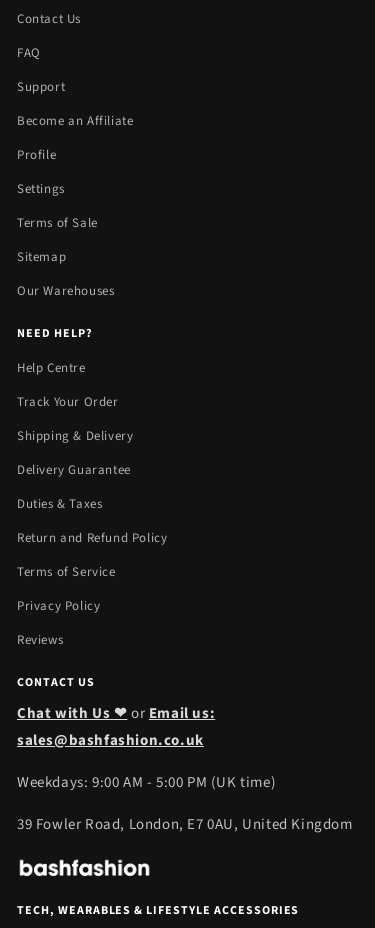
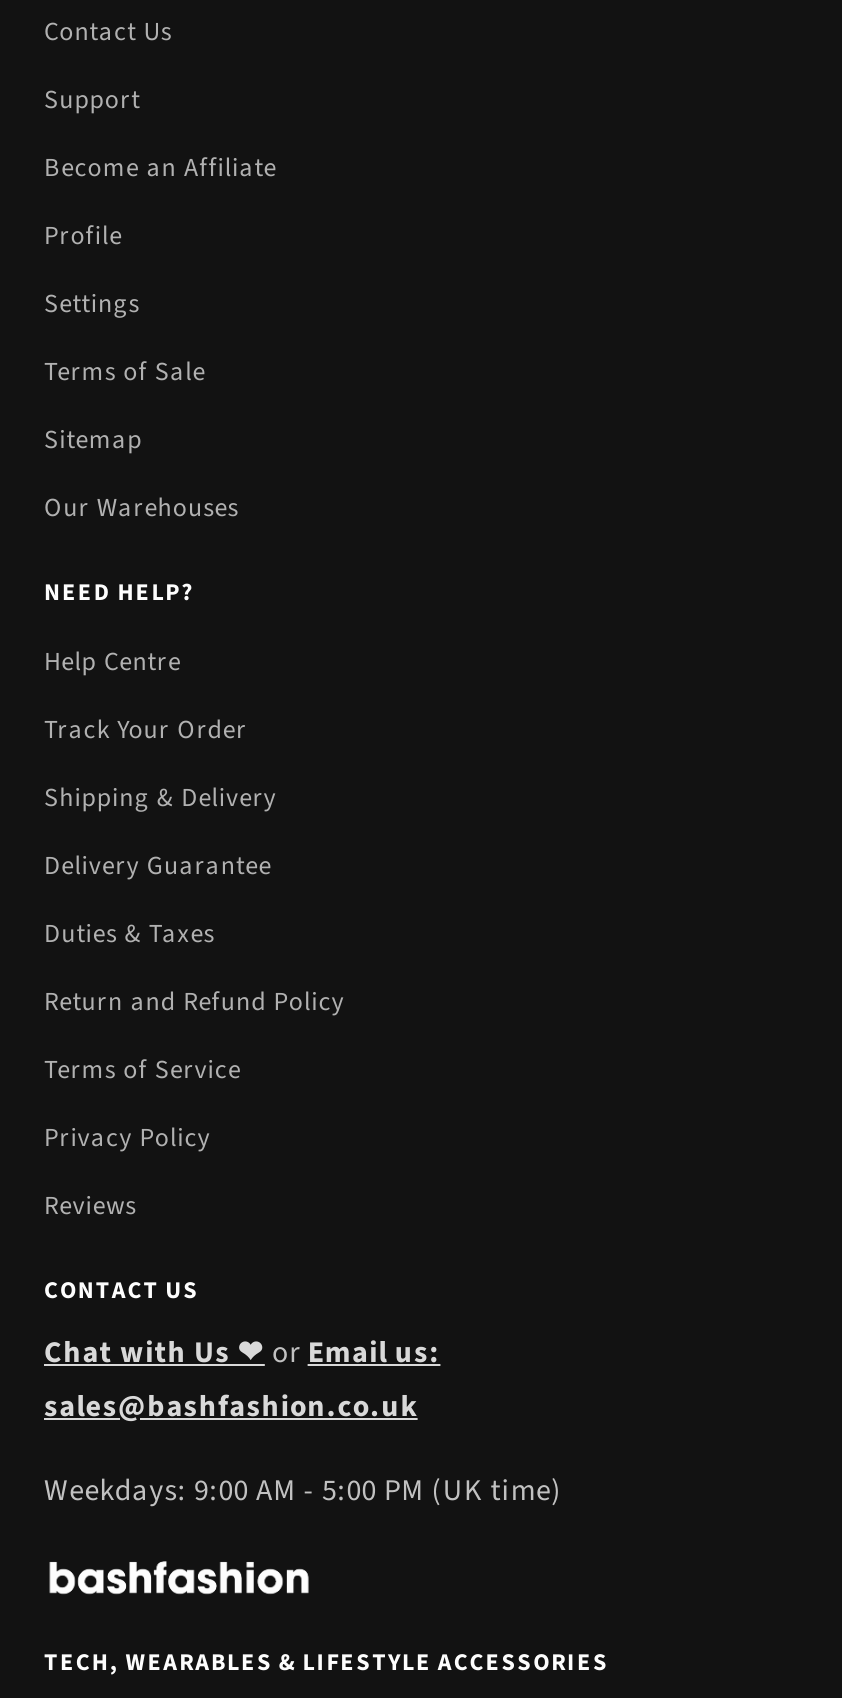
- FAQ

- 39 Fowler Road, London, E7 0AU, United Kingdom
